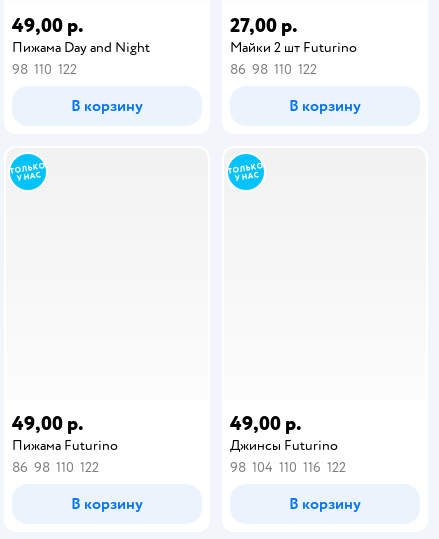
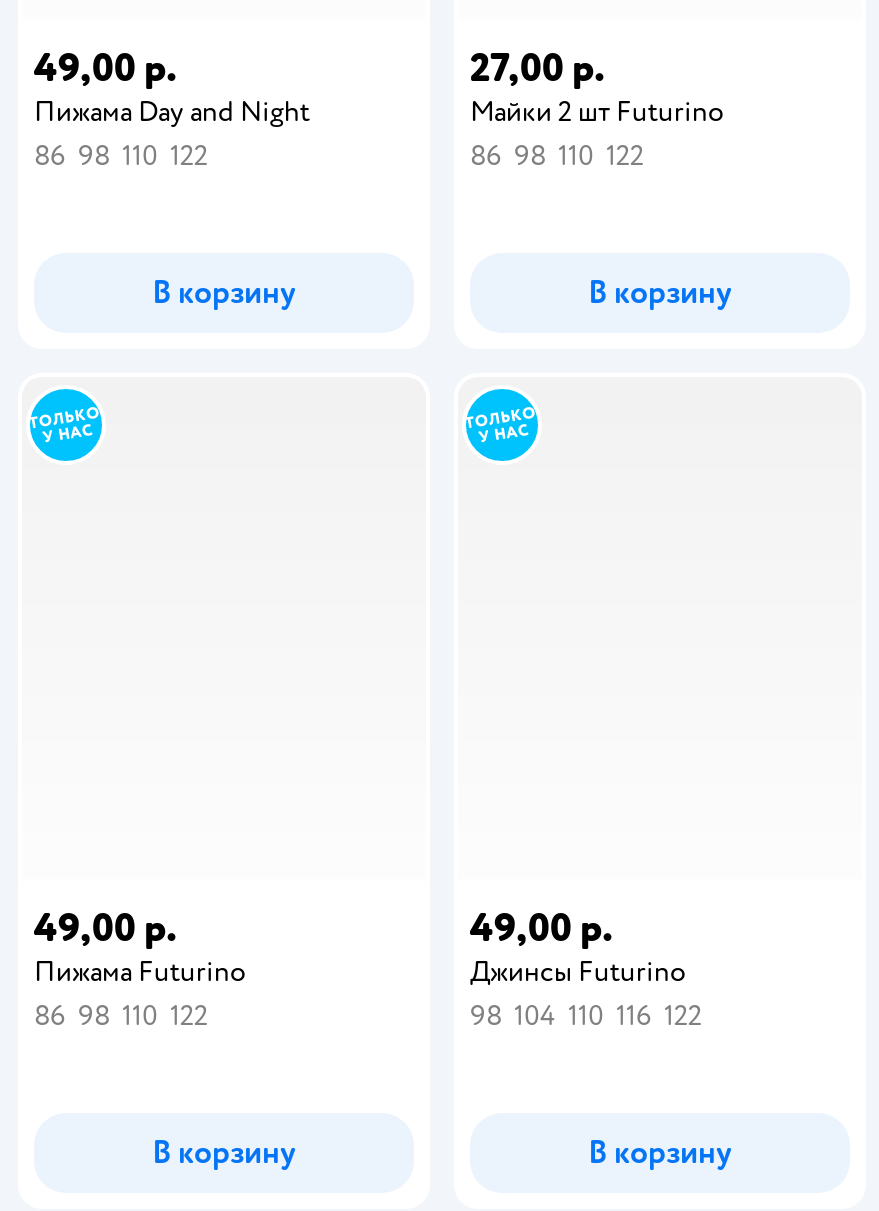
- 98 110 122
+ 86 98 110 122
